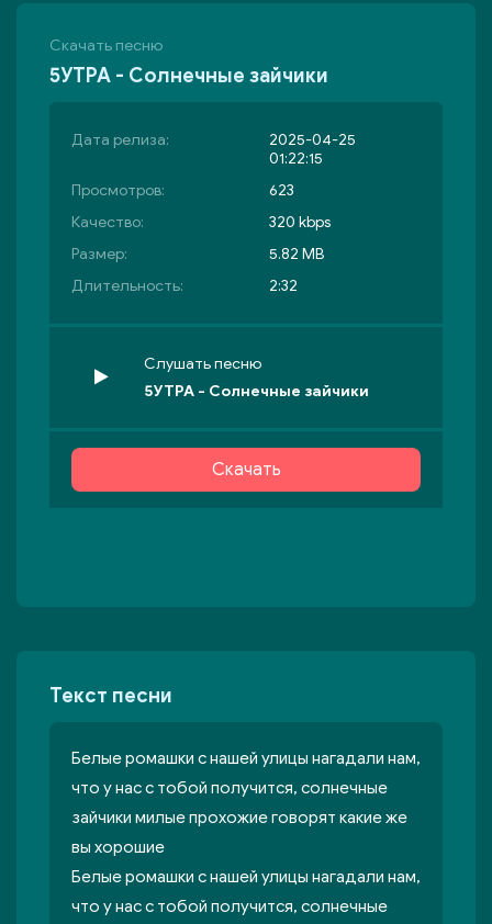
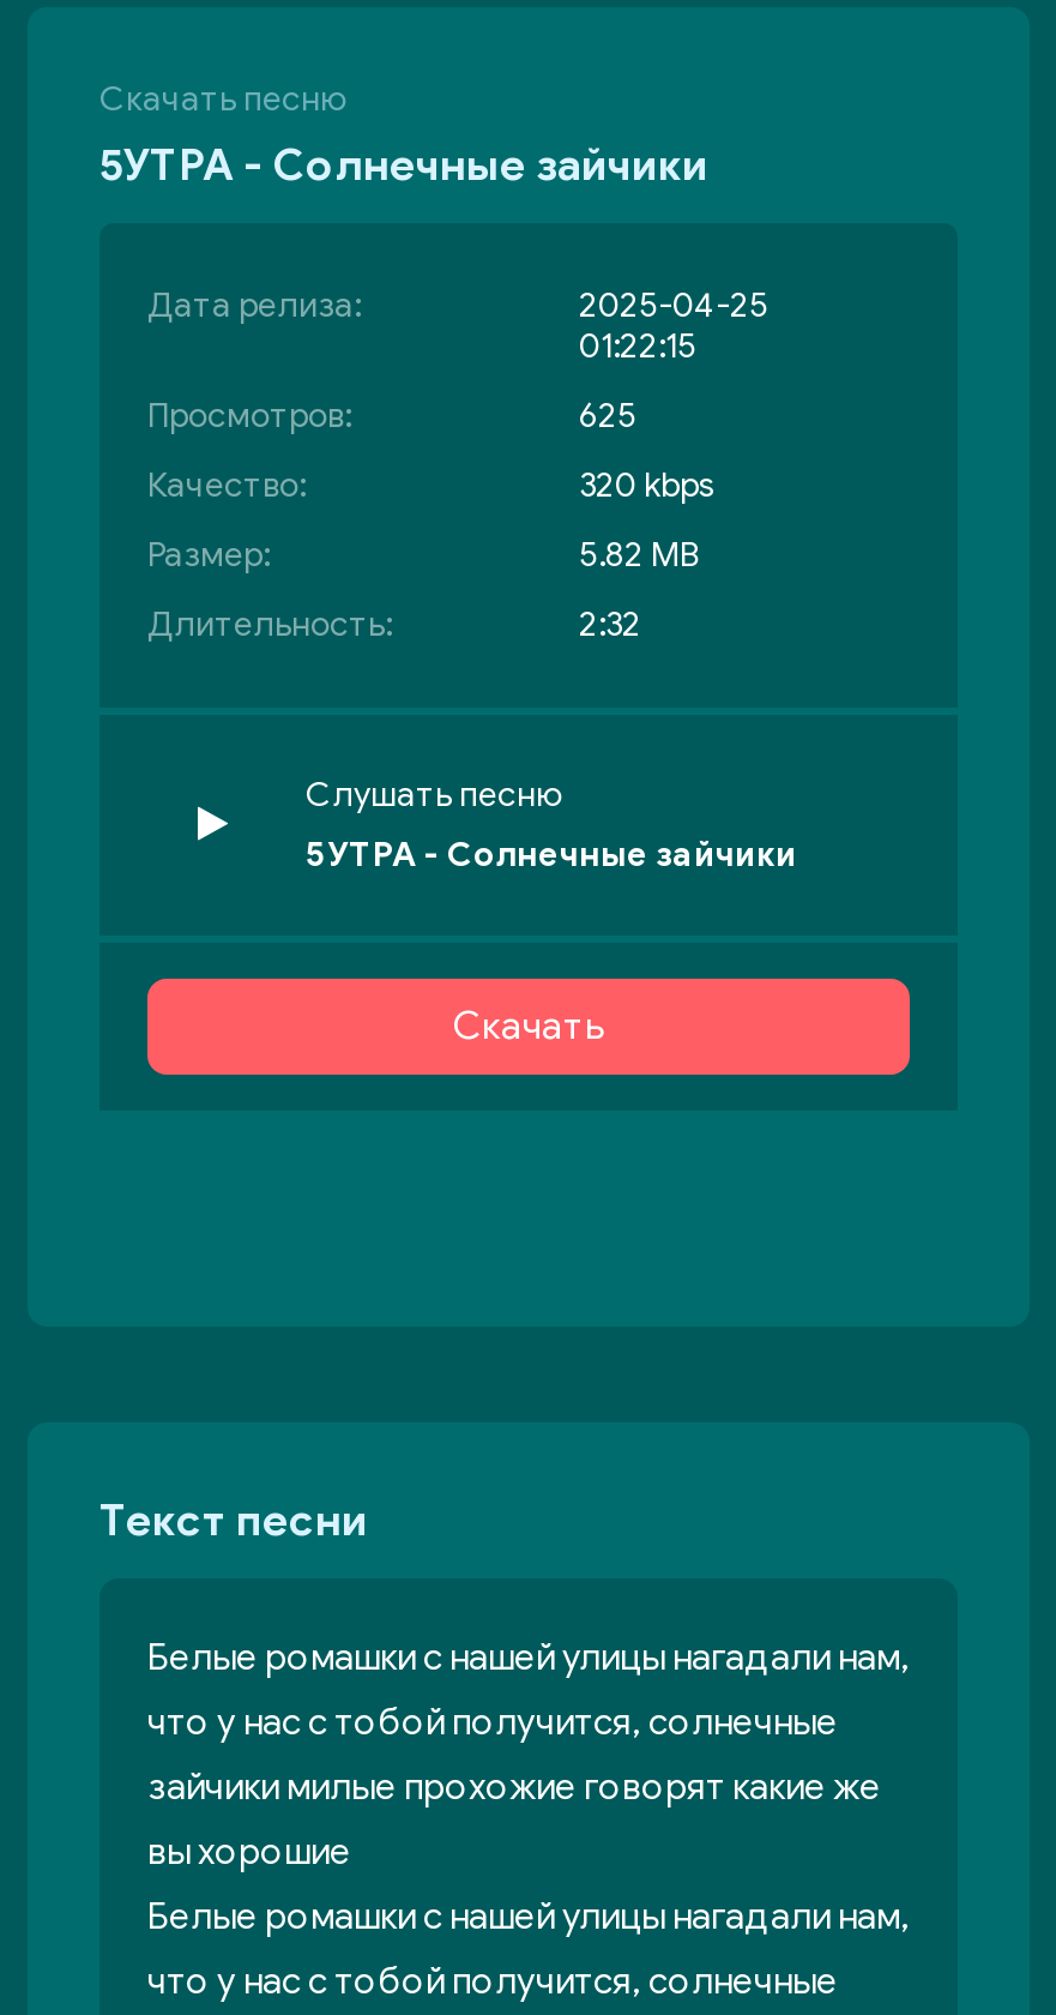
- 623
+ 625
